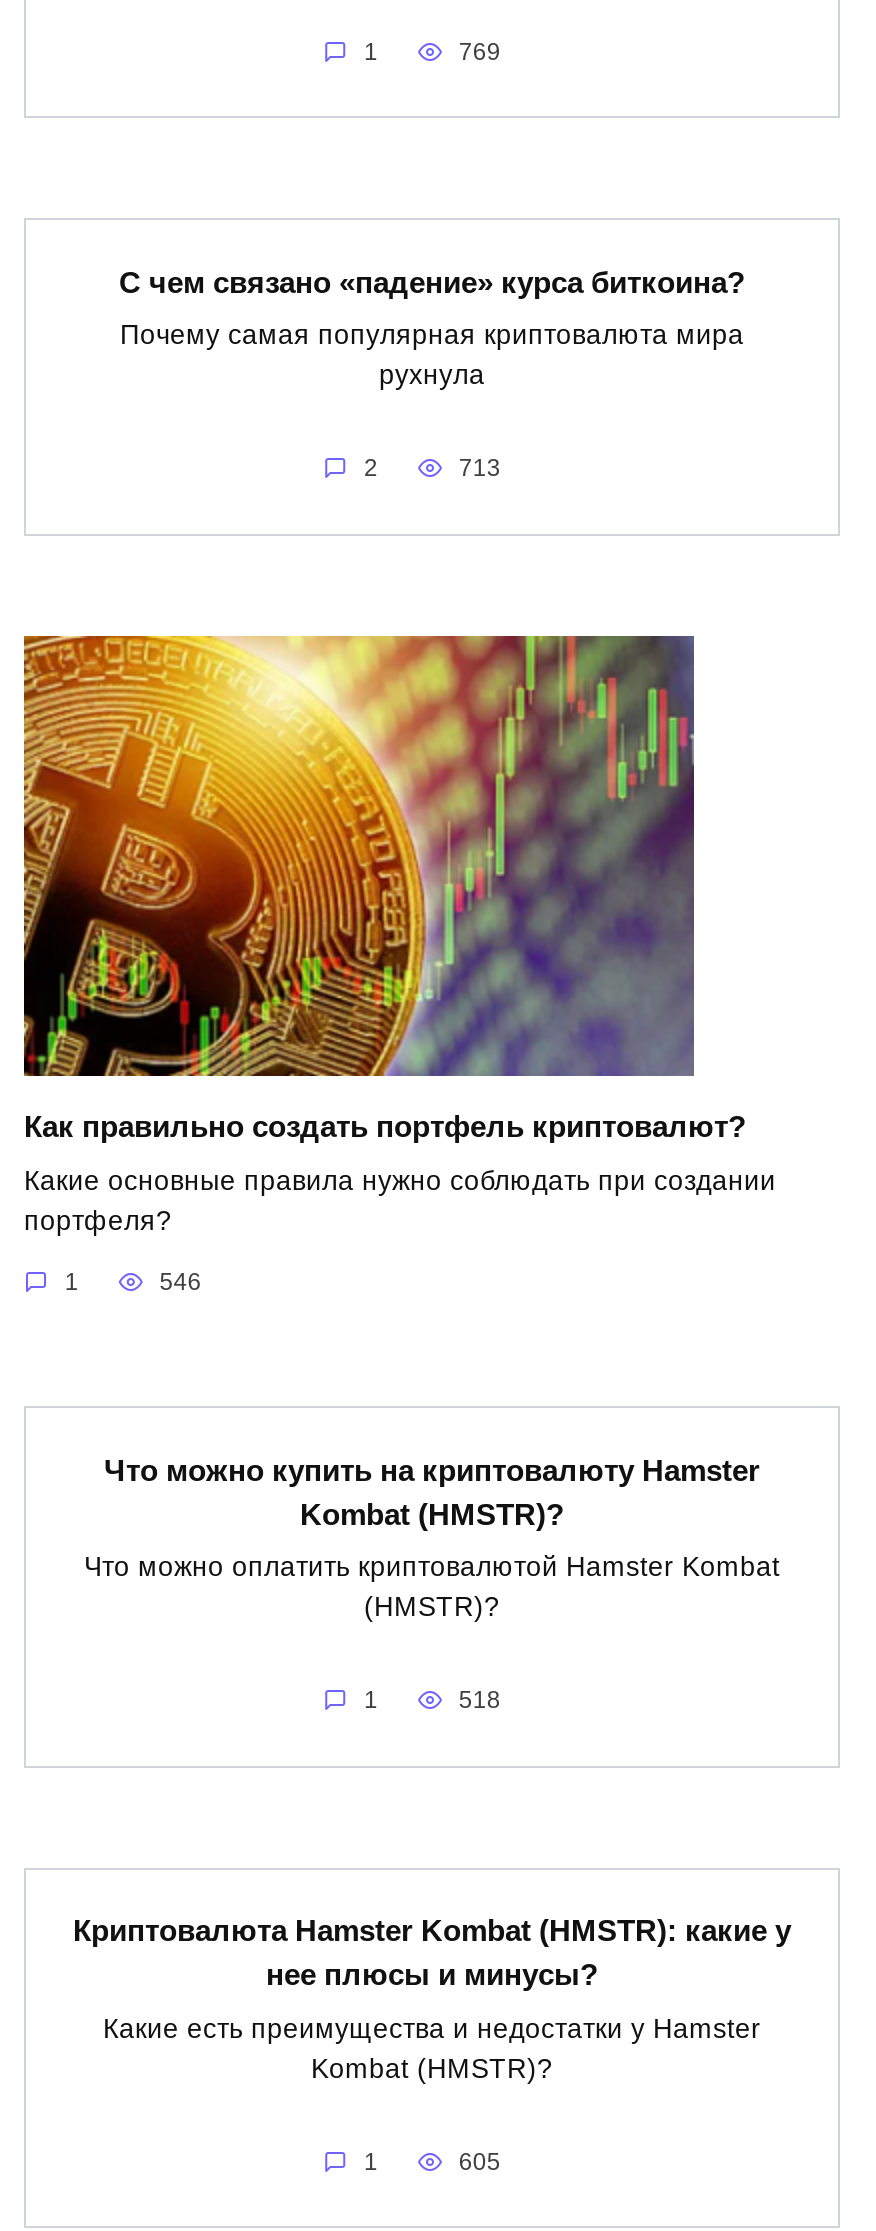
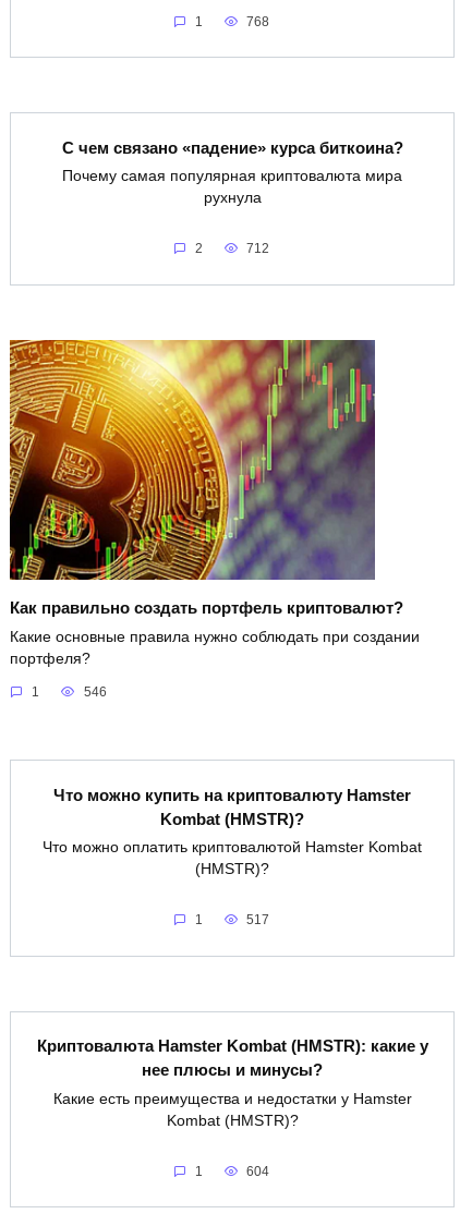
- 769
+ 768

- 713
+ 712

- 518
+ 517

- 605
+ 604
